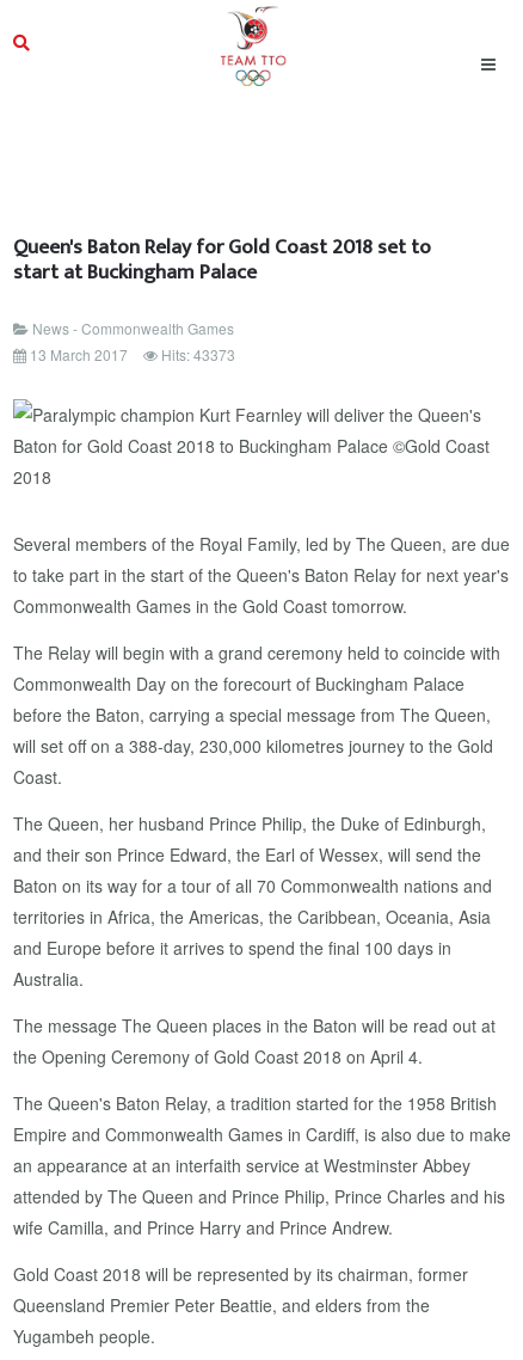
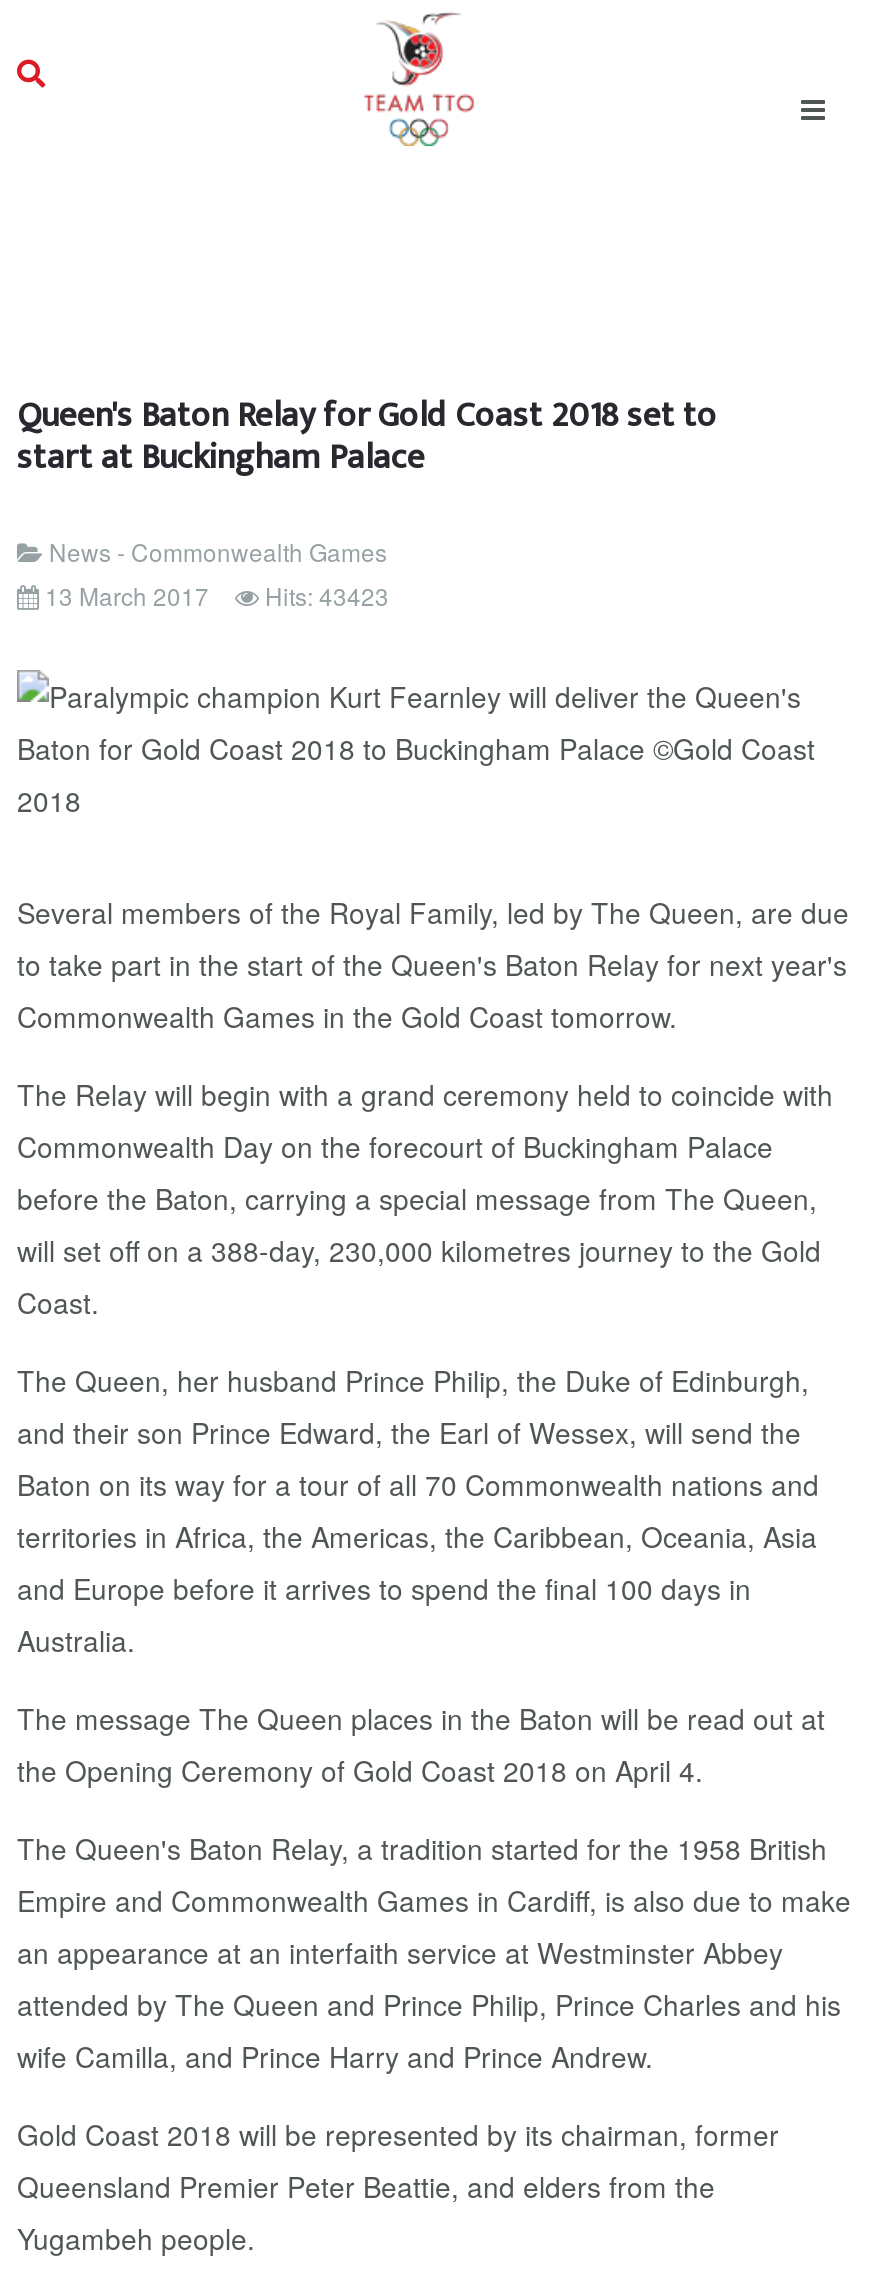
- 13 March 2017 Hits: 43373
+ 13 March 2017 Hits: 43423
